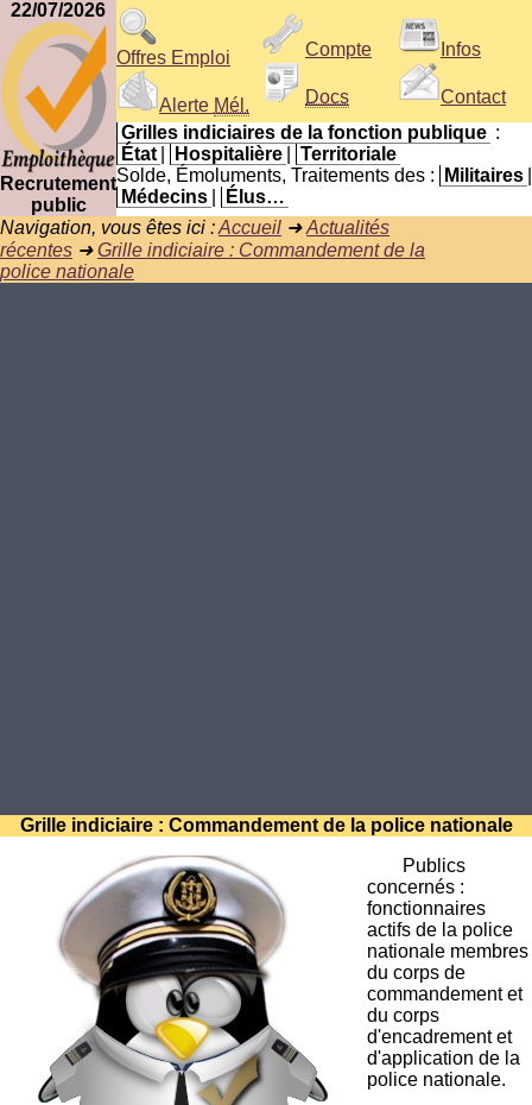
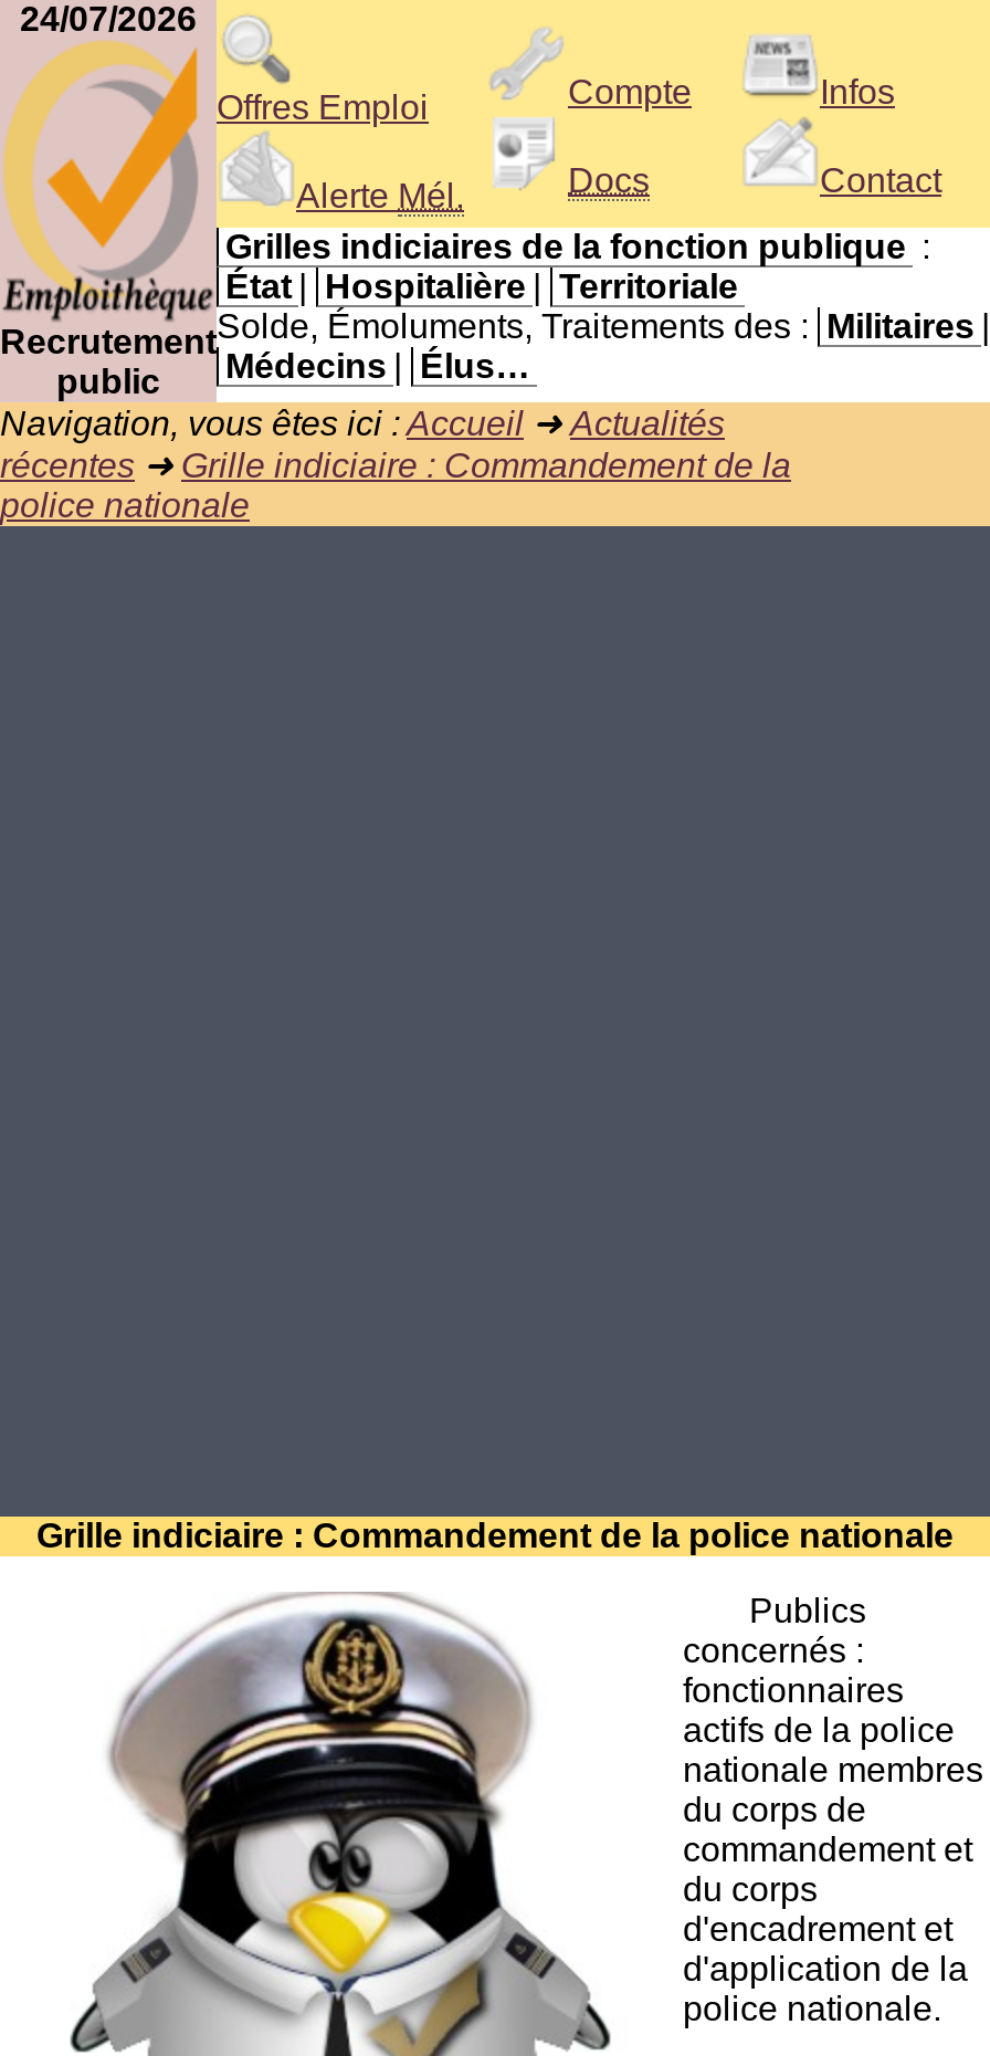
- 22/07/2026
+ 24/07/2026
